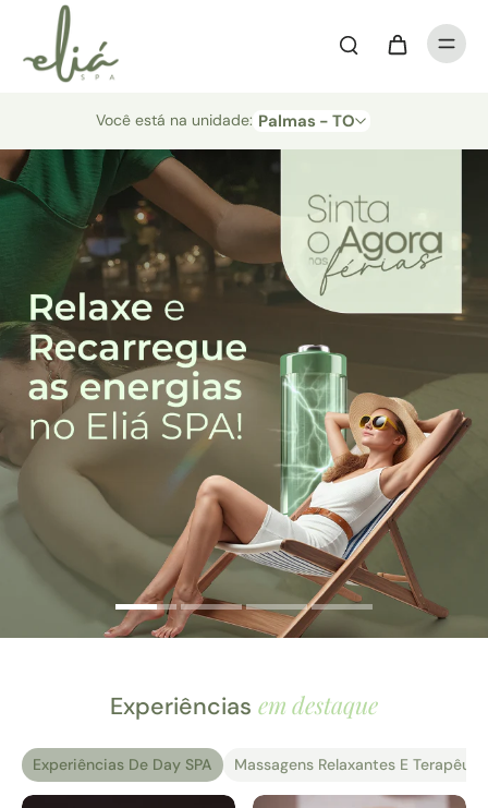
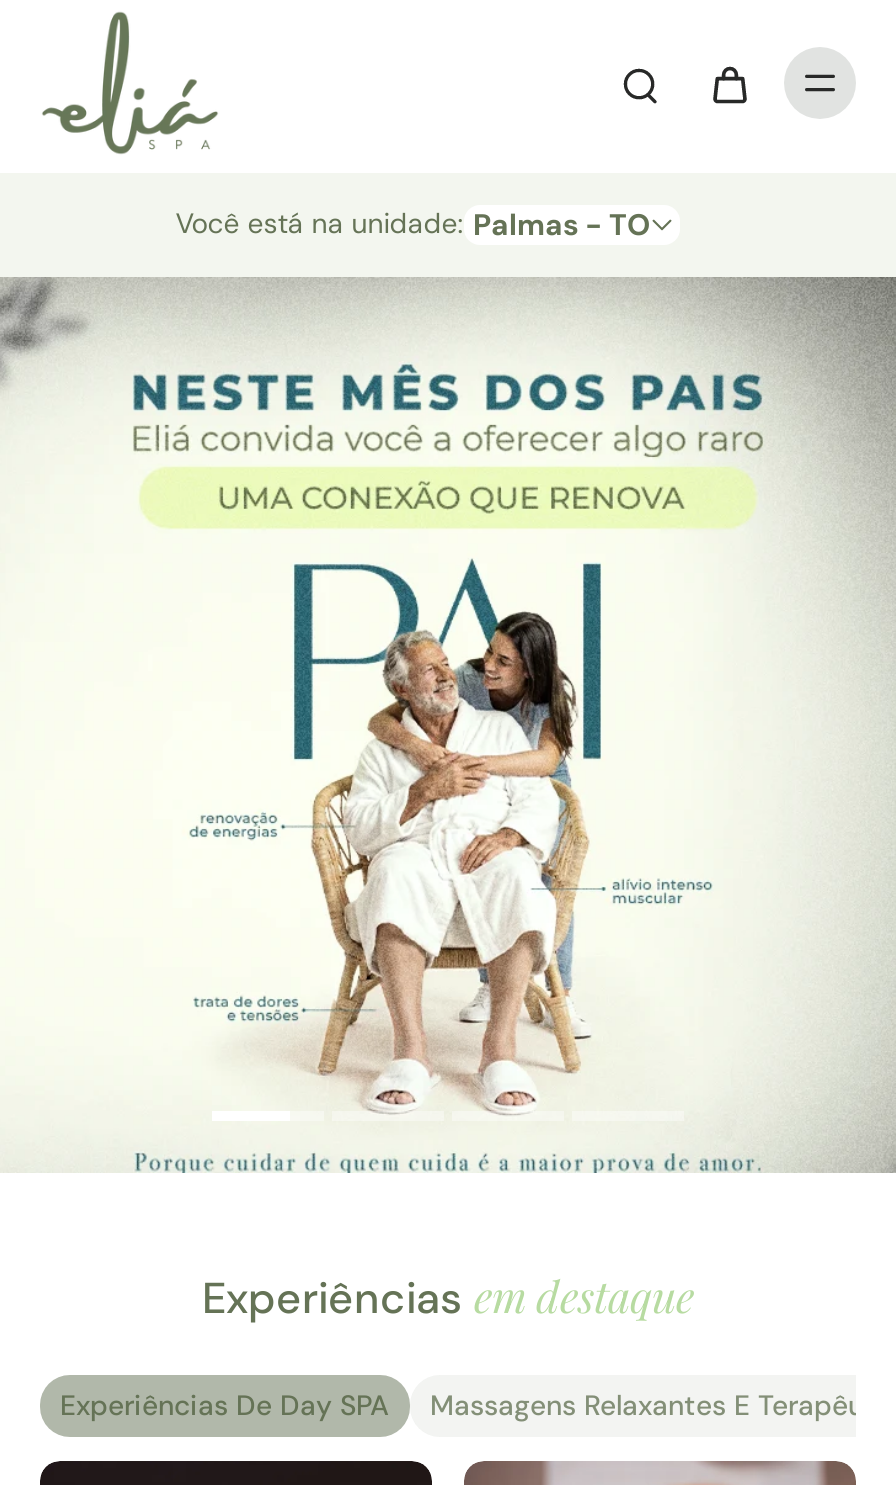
- [image]
+ [image]
